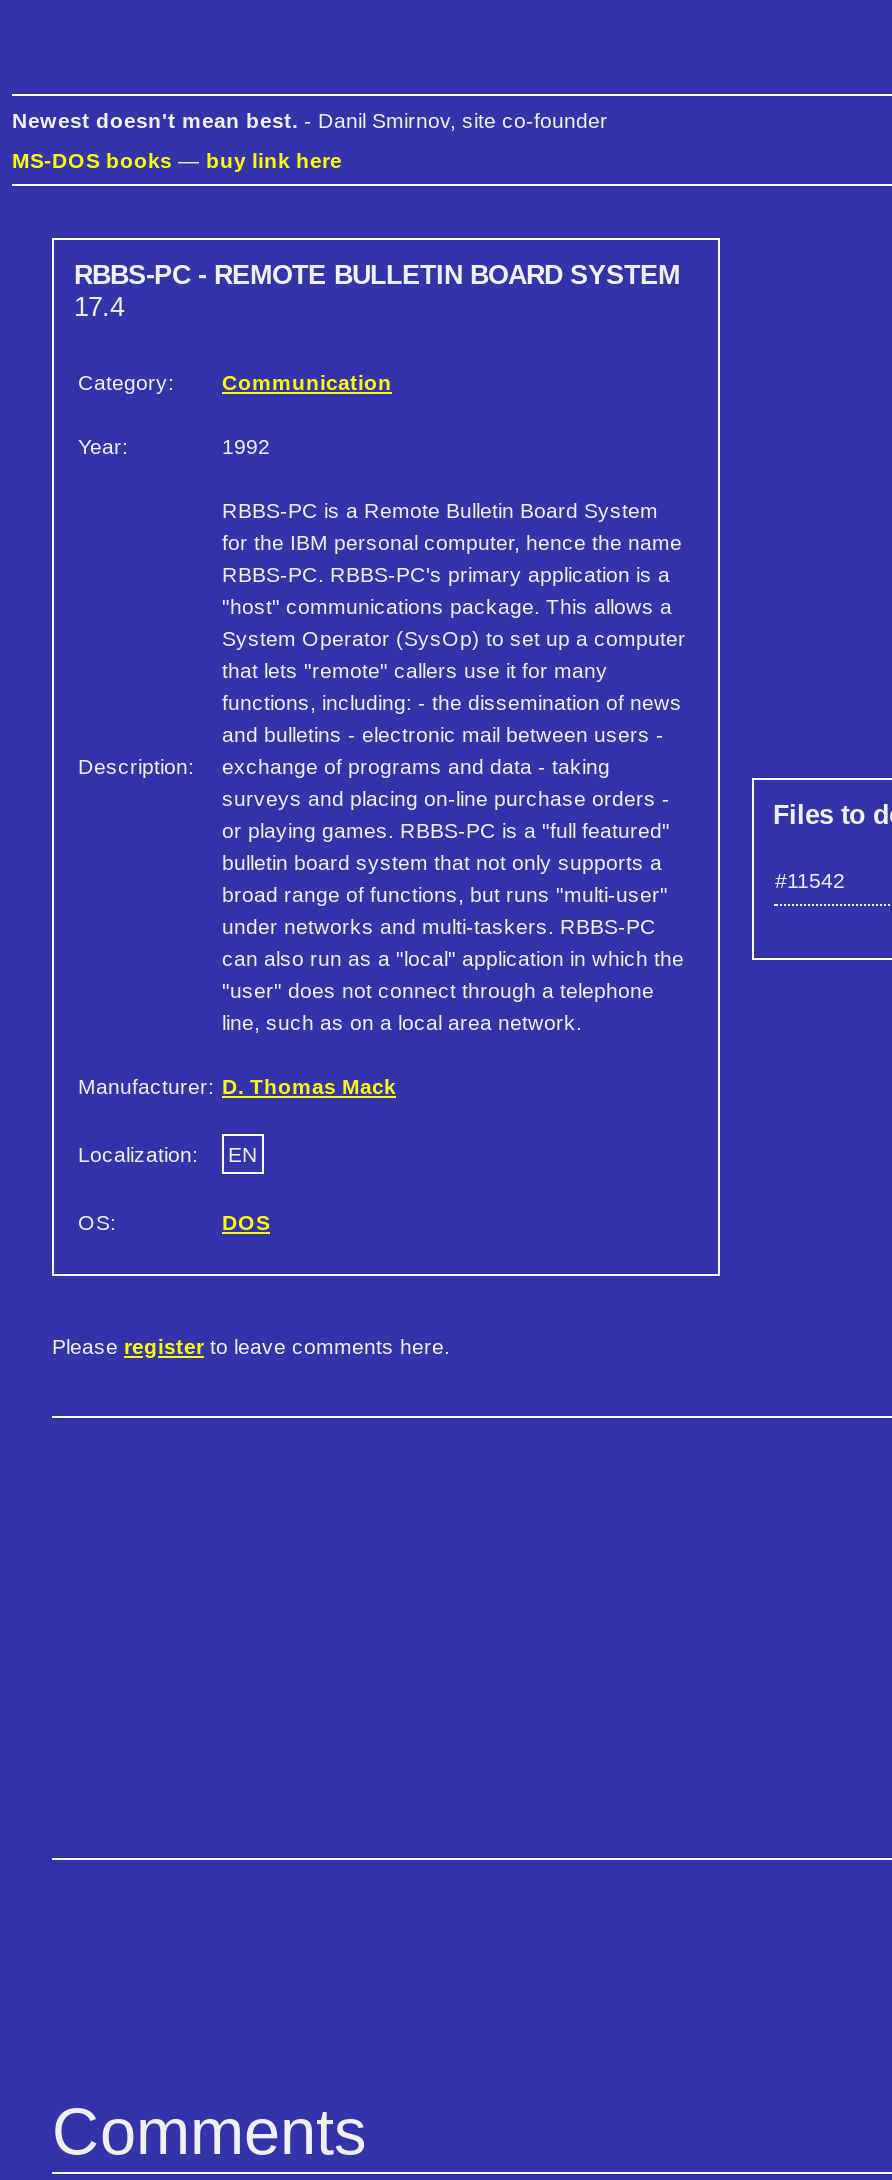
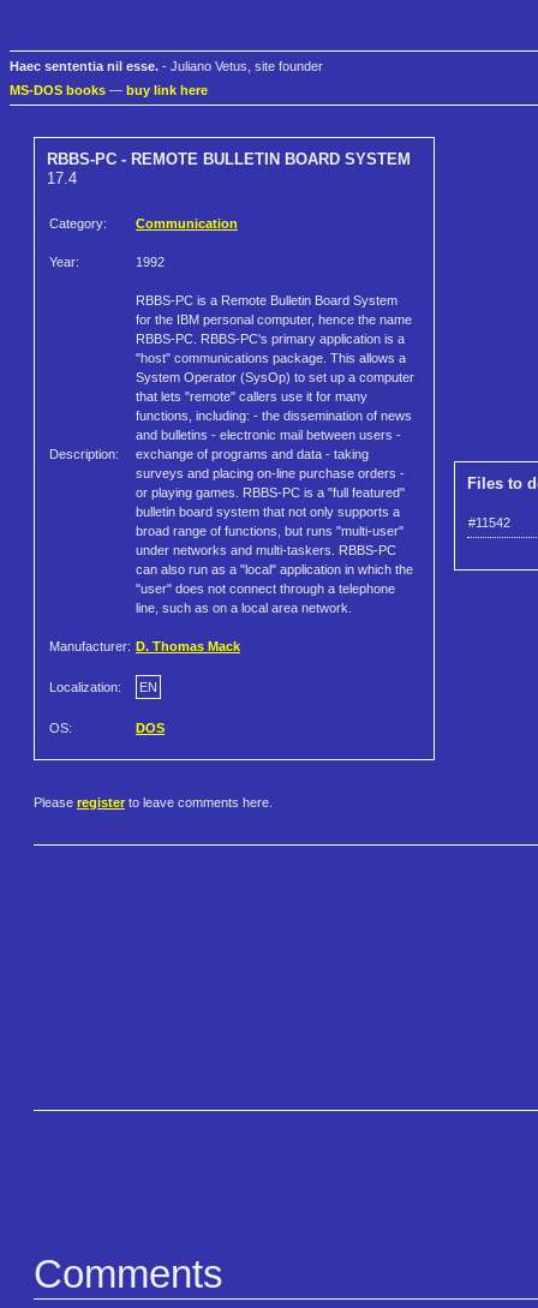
- Newest doesn't mean best. - Danil Smirnov, site co-founder
+ Haec sententia nil esse. - Juliano Vetus, site founder
